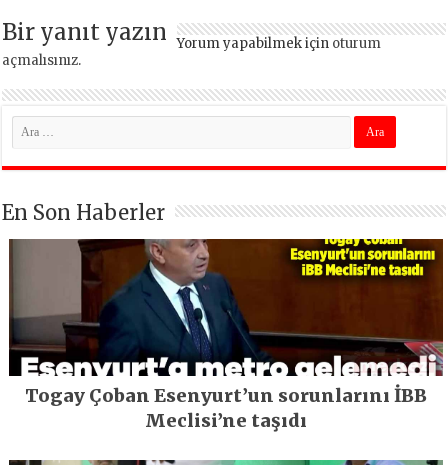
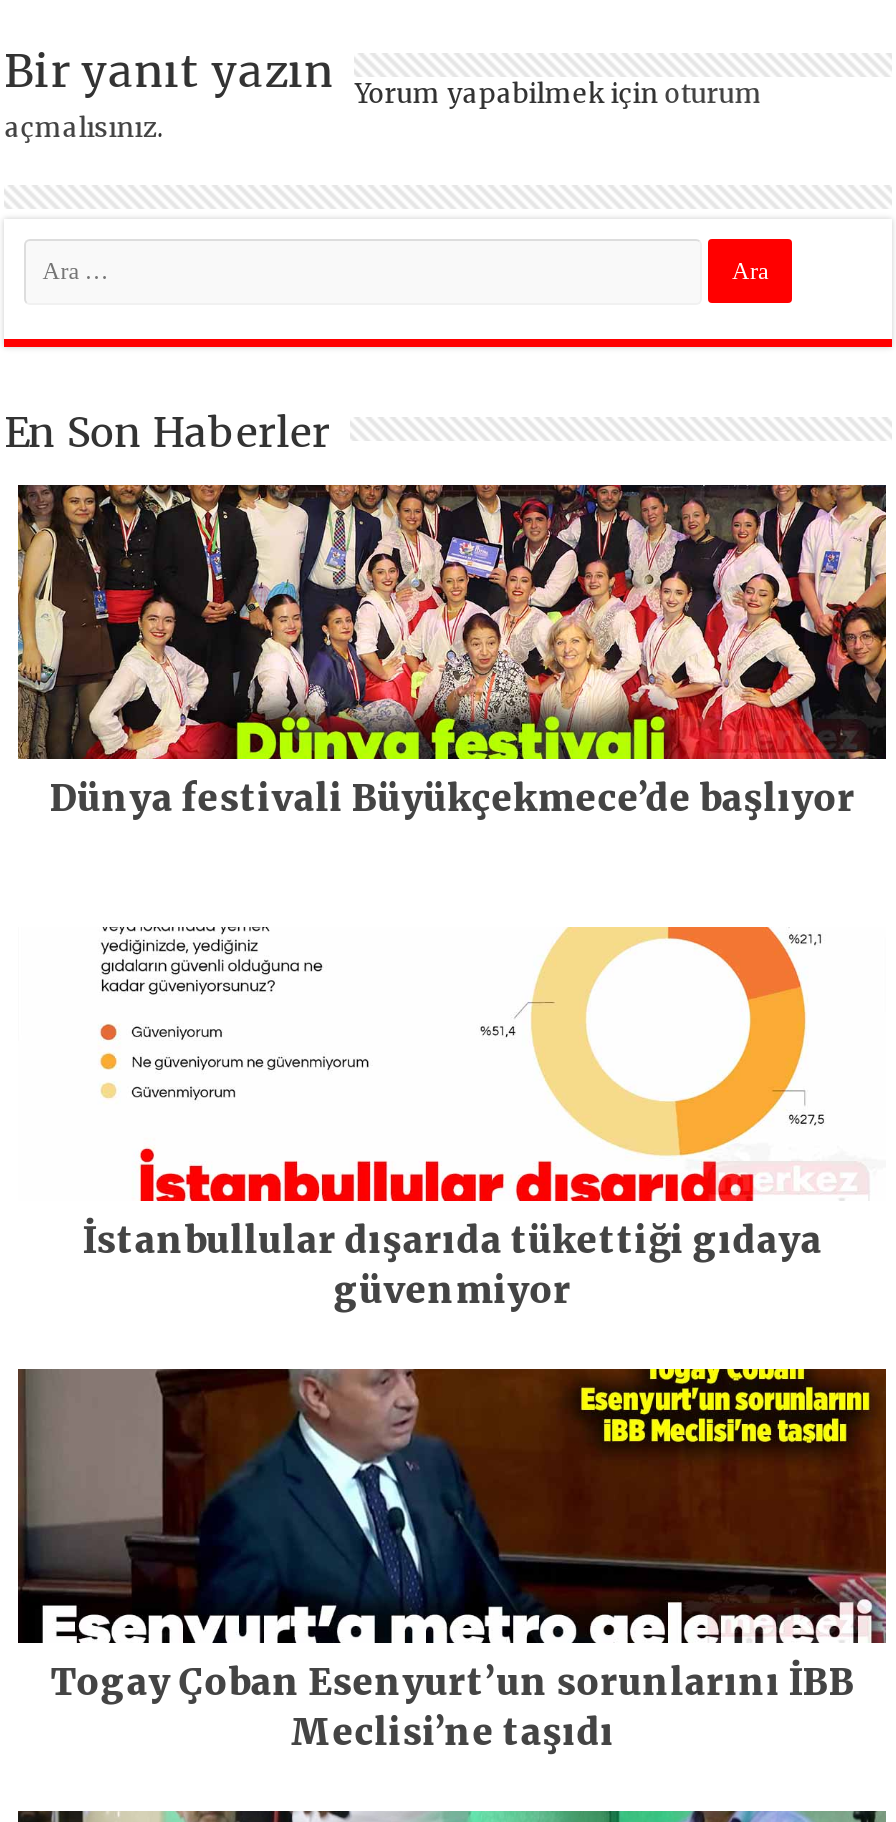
+ [image]
+ Dünya festivali Büyükçekmece’de başlıyor

+ [image]
+ İstanbullular dışarıda tükettiği gıdaya
+ güvenmiyor
